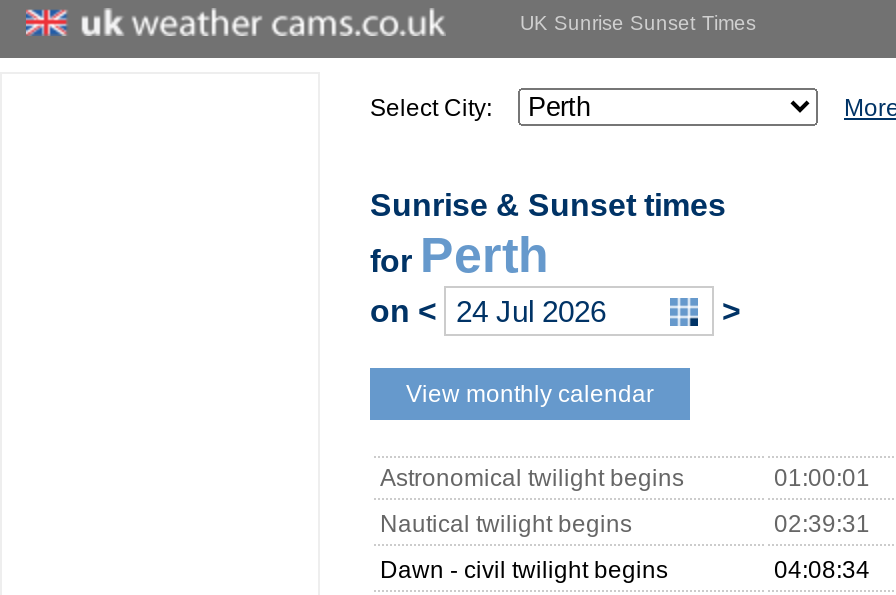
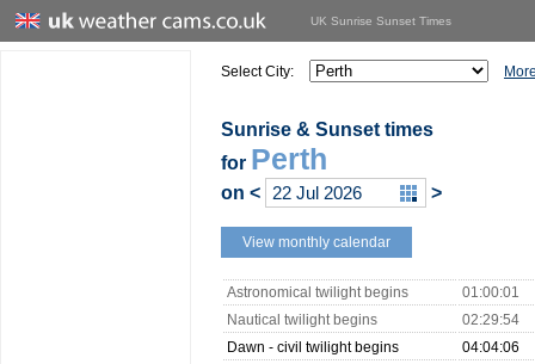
- 02:39:31
+ 02:29:54

- 04:08:34
+ 04:04:06
